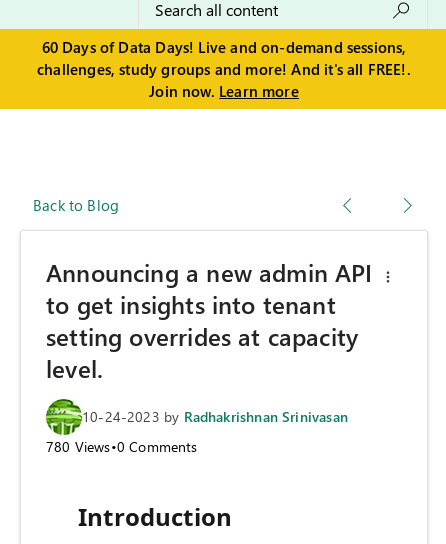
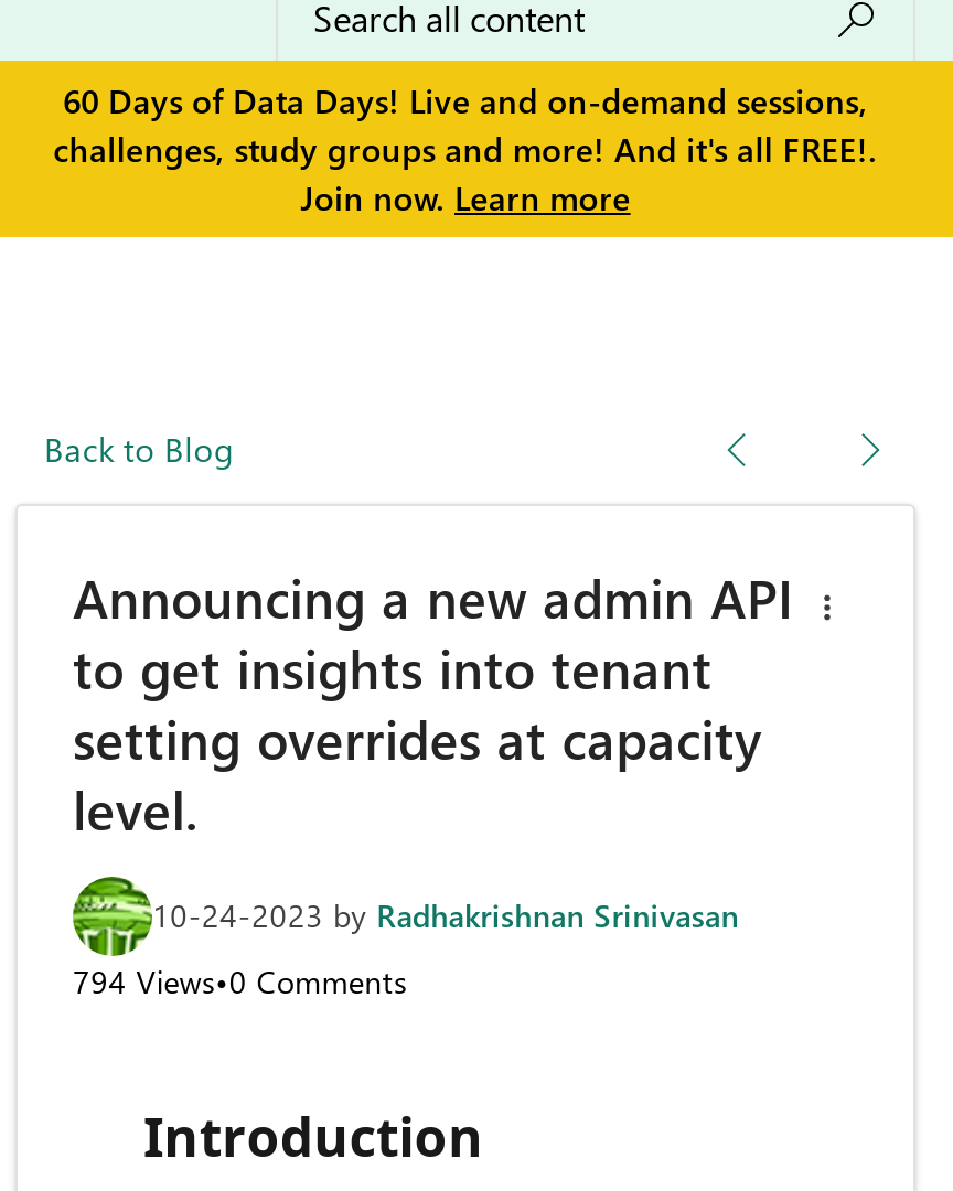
- 780 Views•0 Comments
+ 794 Views•0 Comments
